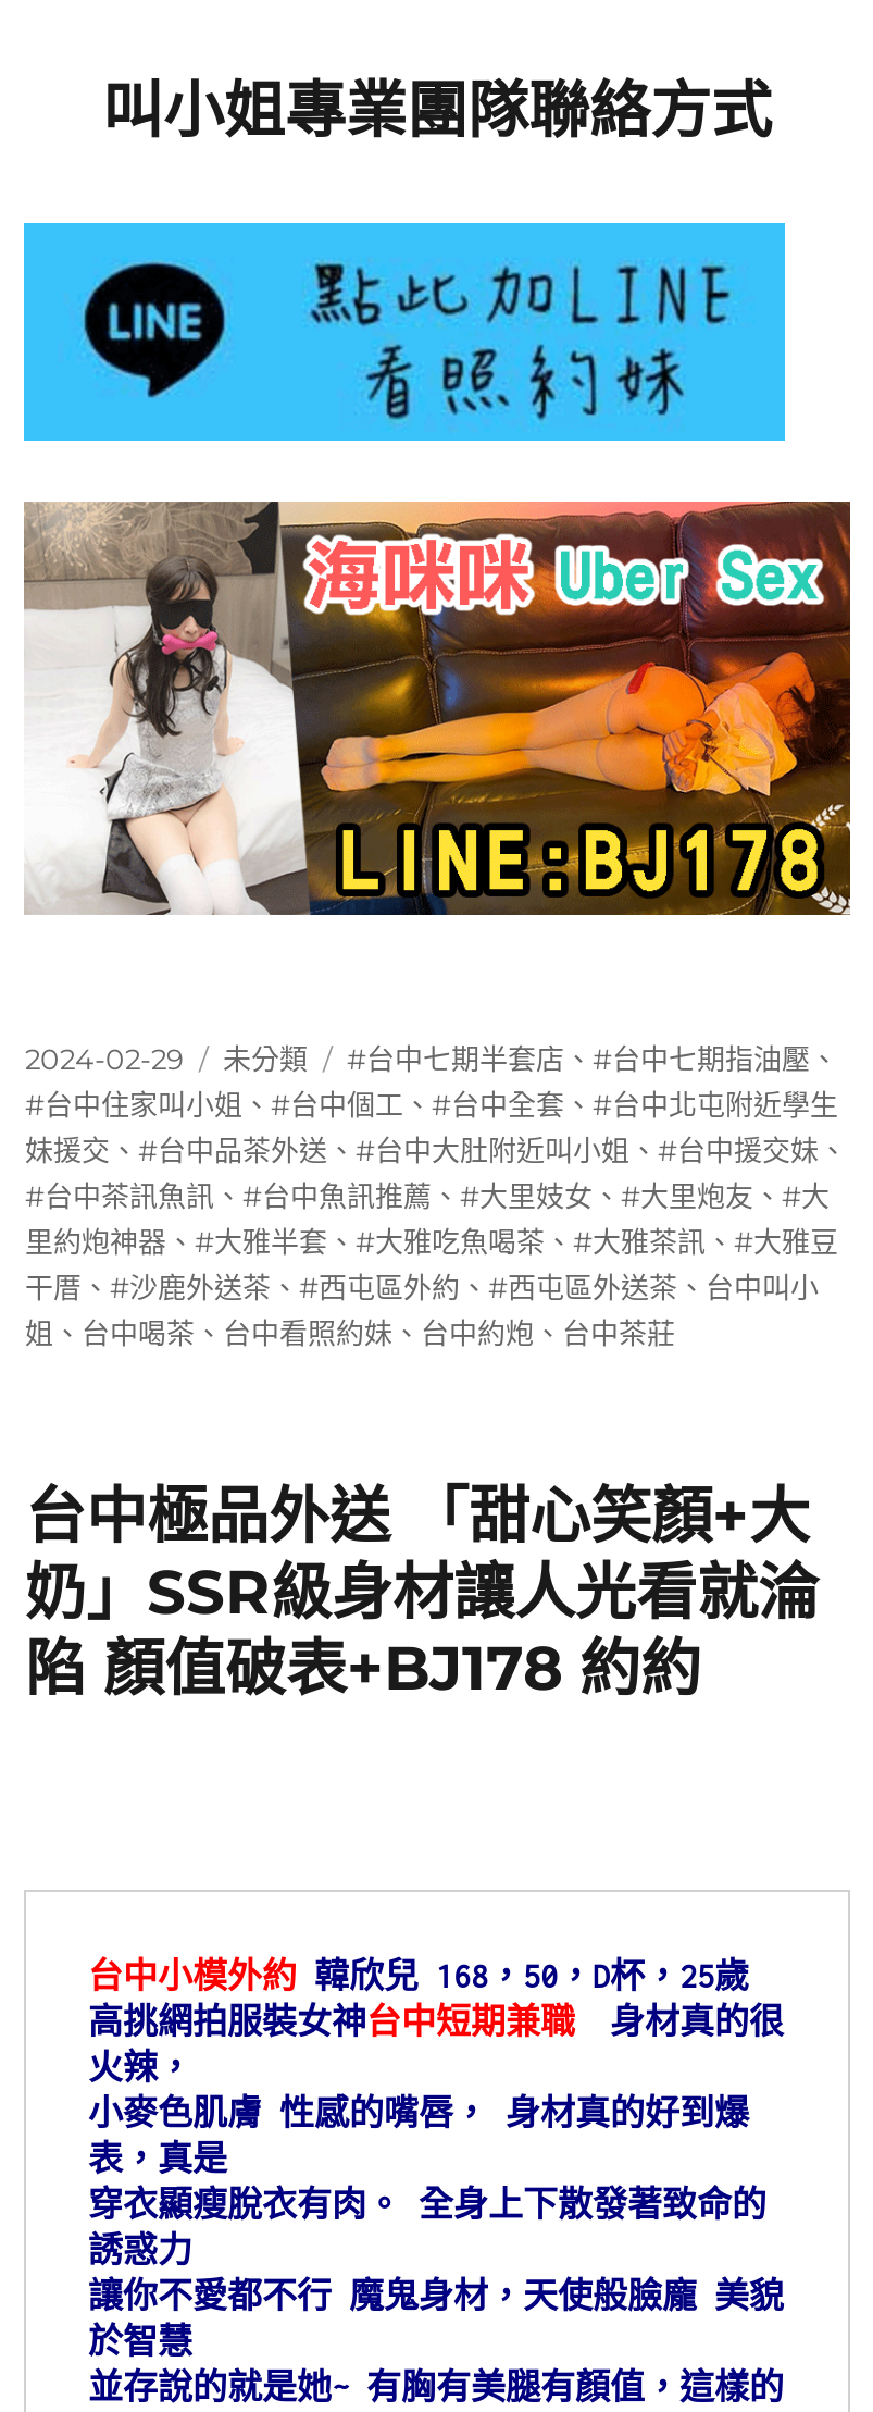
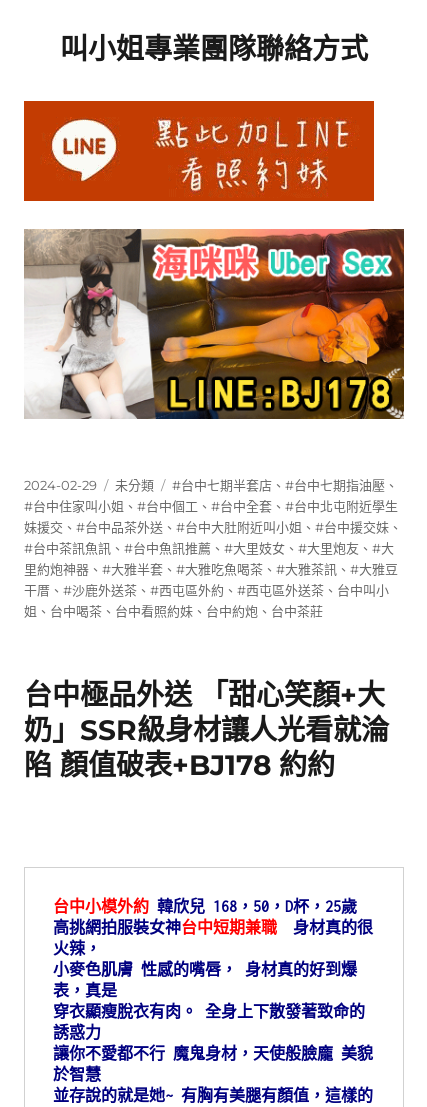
- [image]
+ [image]
